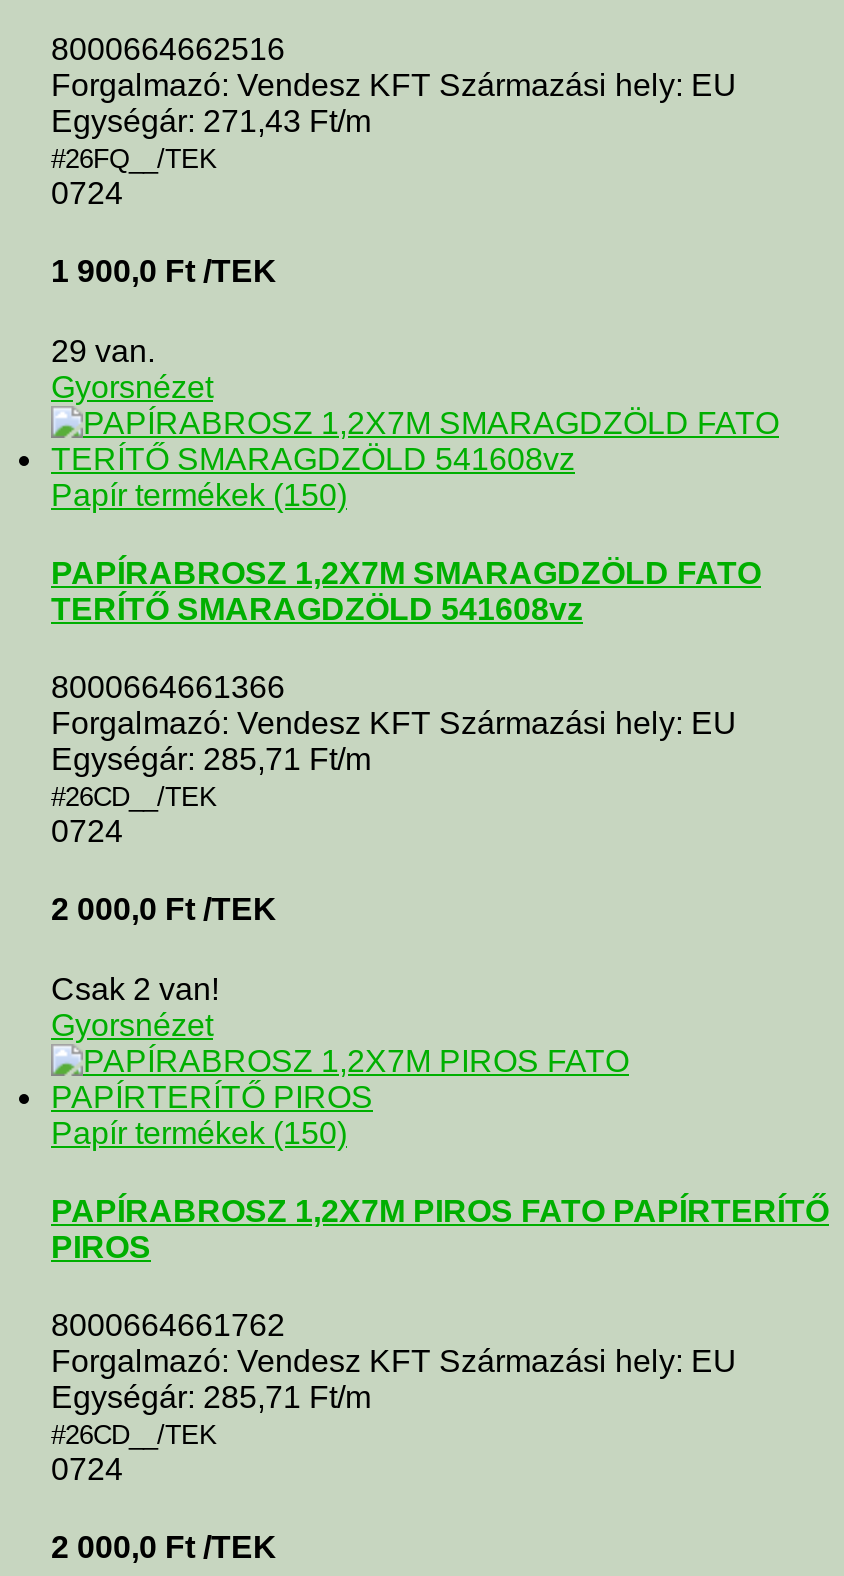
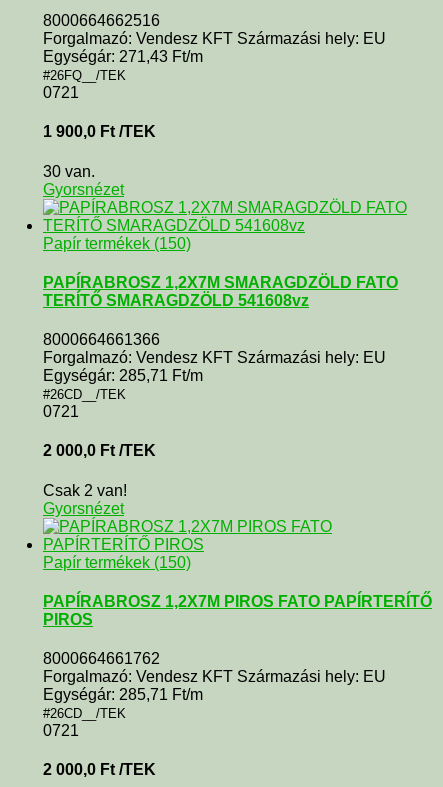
- 0724
+ 0721

- 29 van.
+ 30 van.

- 0724
+ 0721

- 0724
+ 0721
